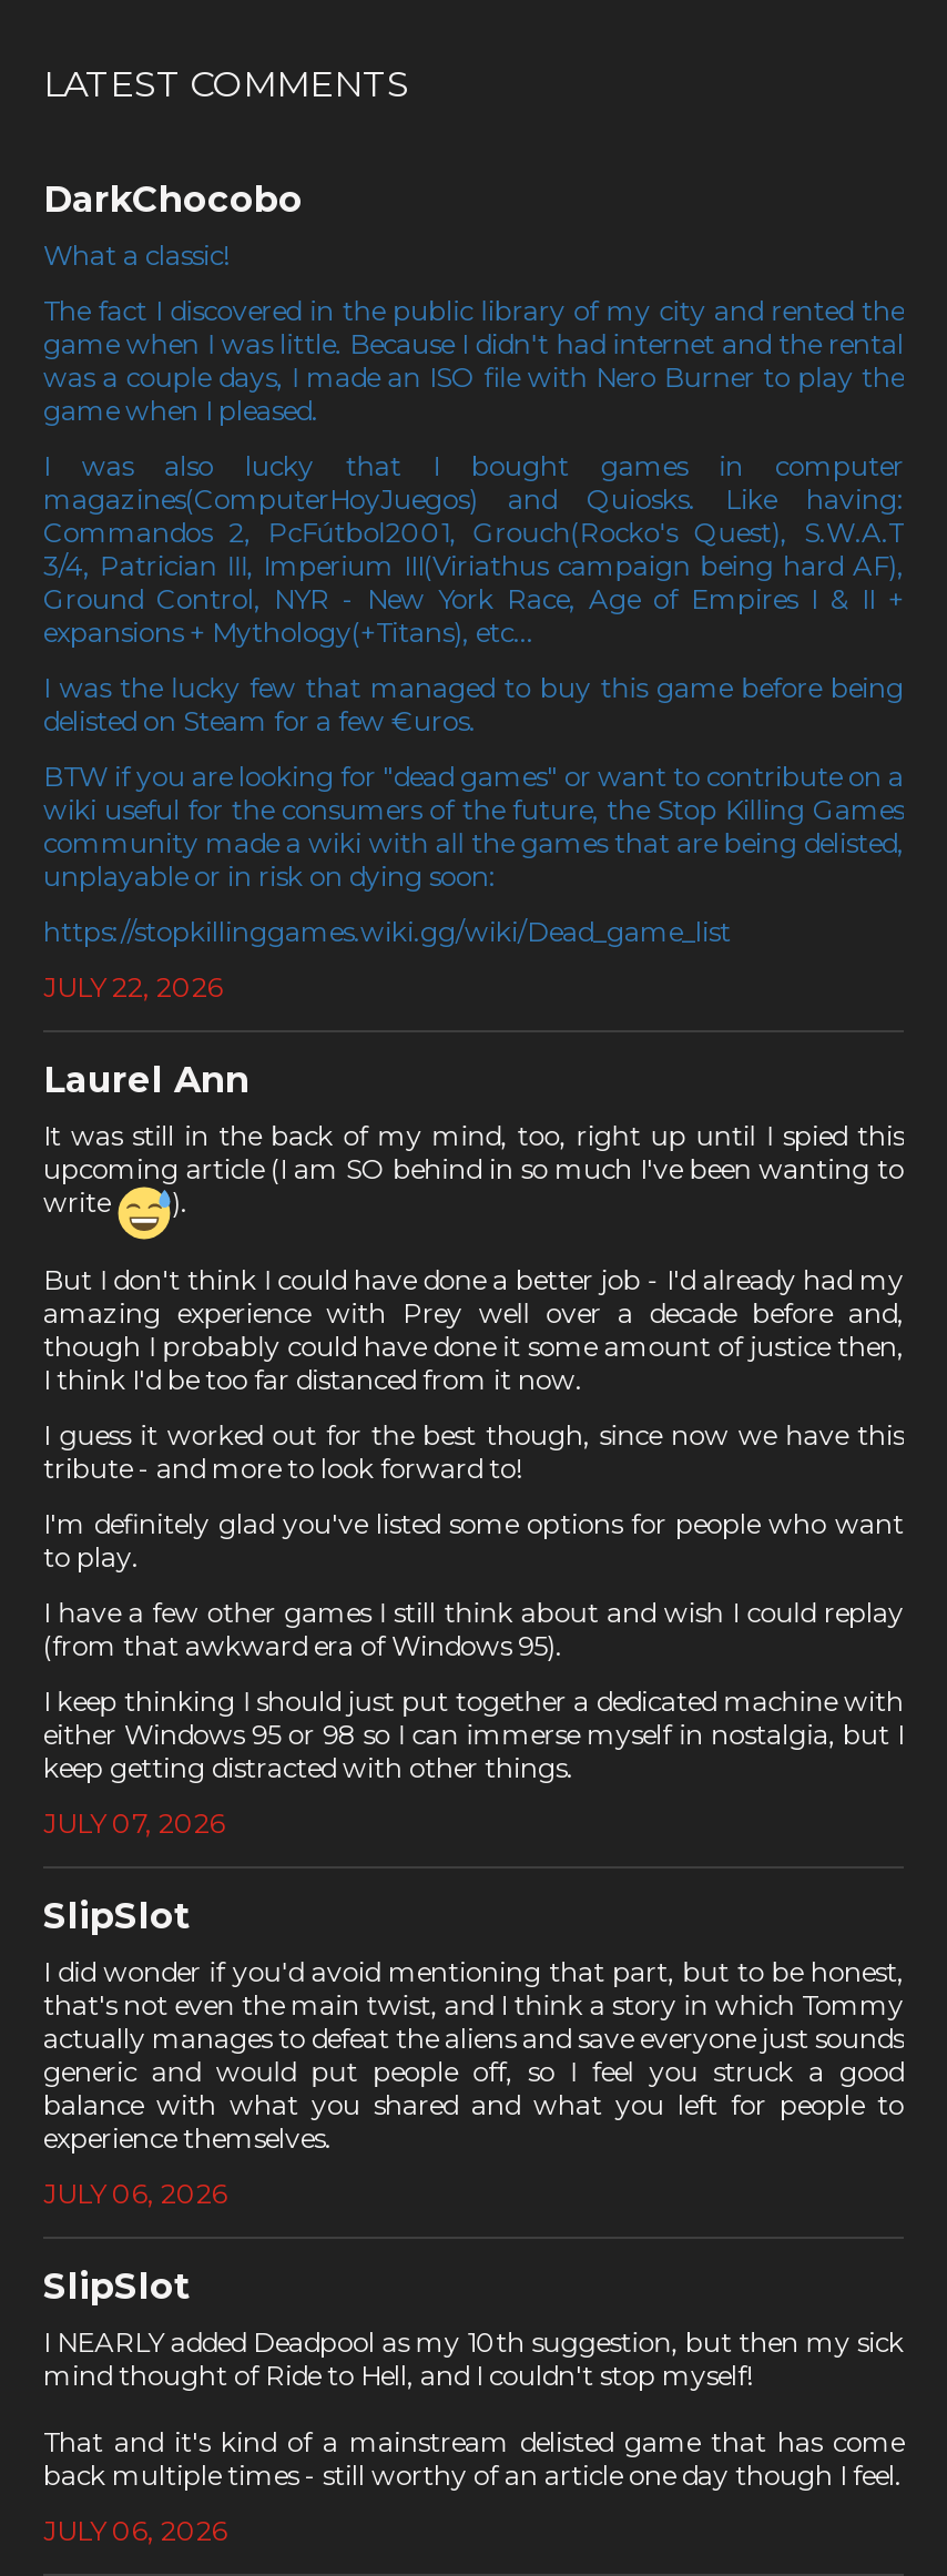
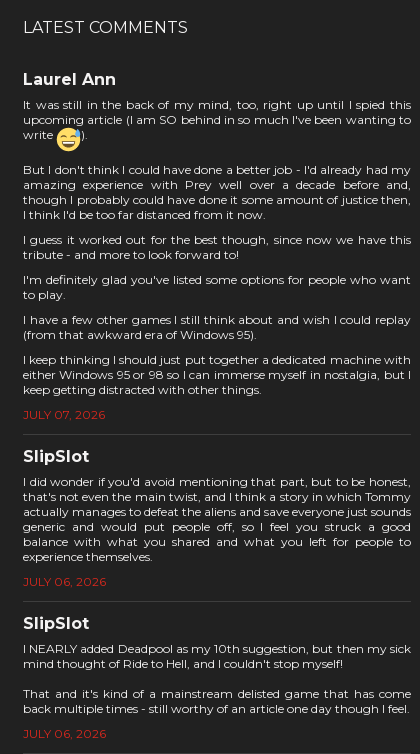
- DarkChocobo
- What a classic!
- The fact I discovered in the public library of my city and rented the
- game when I was little. Because I didn't had internet and the rental
- was a couple days, I made an ISO file with Nero Burner to play the
- game when I pleased.
- I was also lucky that I bought games in computer
- magazines(ComputerHoyJuegos) and Quiosks. Like having:
- Commandos 2, PcFútbol2001, Grouch(Rocko's Quest), S.W.A.T
- 3/4, Patrician III, Imperium III(Viriathus campaign being hard AF),
- Ground Control, NYR - New York Race, Age of Empires I & II +
- expansions + Mythology(+Titans), etc...
- I was the lucky few that managed to buy this game before being
- delisted on Steam for a few €uros.
- BTW if you are looking for "dead games" or want to contribute on a
- wiki useful for the consumers of the future, the Stop Killing Games
- community made a wiki with all the games that are being delisted,
- unplayable or in risk on dying soon:
- https://stopkillinggames.wiki.gg/wiki/Dead_game_list
- JULY 22, 2026
